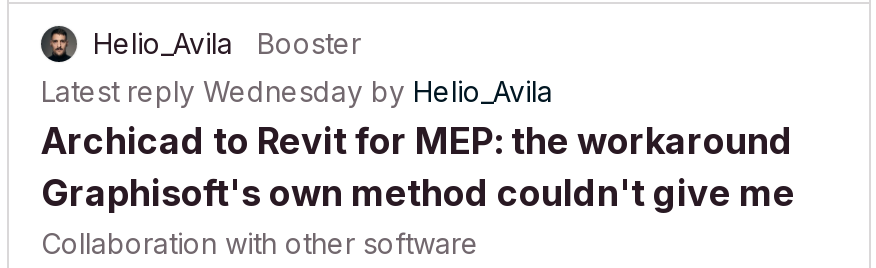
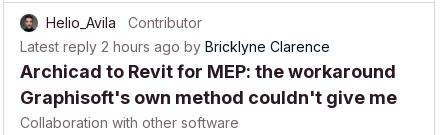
- Booster
- Latest reply Wednesday by Helio_Avila
+ Contributor
+ Latest reply 2 hours ago by Bricklyne Clarence
